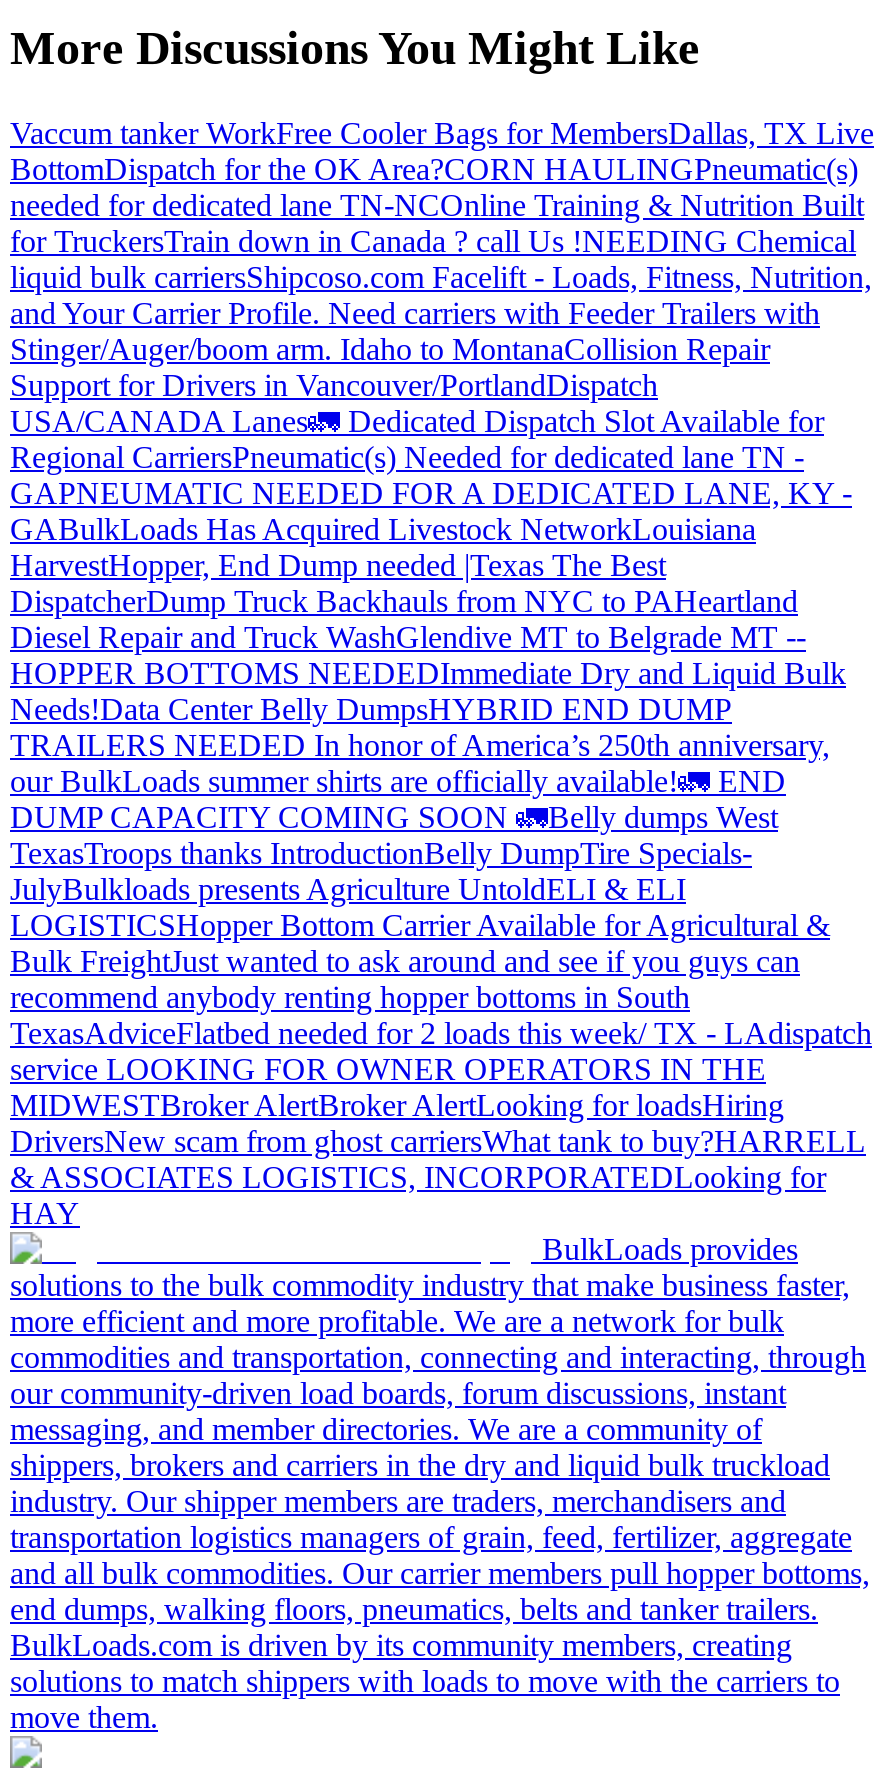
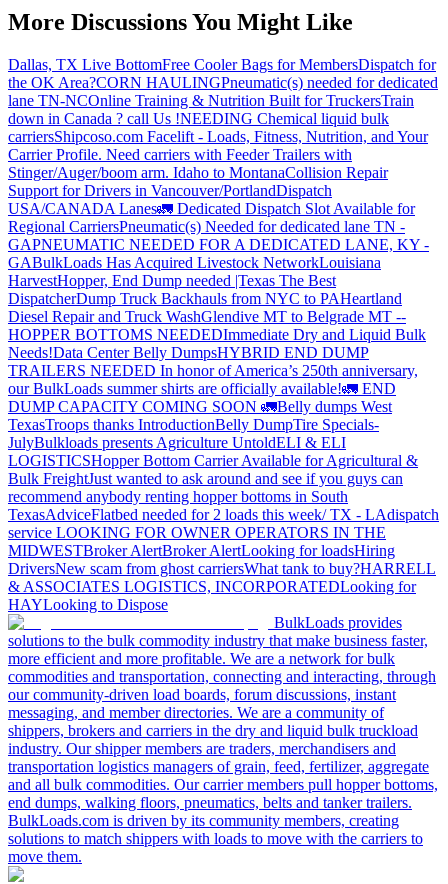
- Vaccum tanker WorkFree Cooler Bags for MembersDallas, TX Live
- BottomDispatch for the OK Area?CORN HAULINGPneumatic(s)
- needed for dedicated lane TN-NCOnline Training & Nutrition Built
- for TruckersTrain down in Canada ? call Us ! NEEDING Chemical
- liquid bulk carriersShipcoso.com Facelift - Loads, Fitness, Nutrition,
- and Your Carrier Profile. Need carriers with Feeder Trailers with
+ Dallas, TX Live BottomFree Cooler Bags for MembersDispatch for
+ the OK Area?CORN HAULINGPneumatic(s) needed for dedicated
+ lane TN-NCOnline Training & Nutrition Built for TruckersTrain
+ down in Canada ? call Us ! NEEDING Chemical liquid bulk
+ carriersShipcoso.com Facelift - Loads, Fitness, Nutrition, and Your
+ Carrier Profile. Need carriers with Feeder Trailers with

- HAY
+ HAYLooking to Dispose
